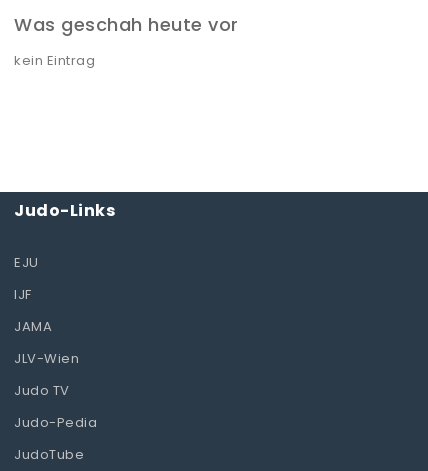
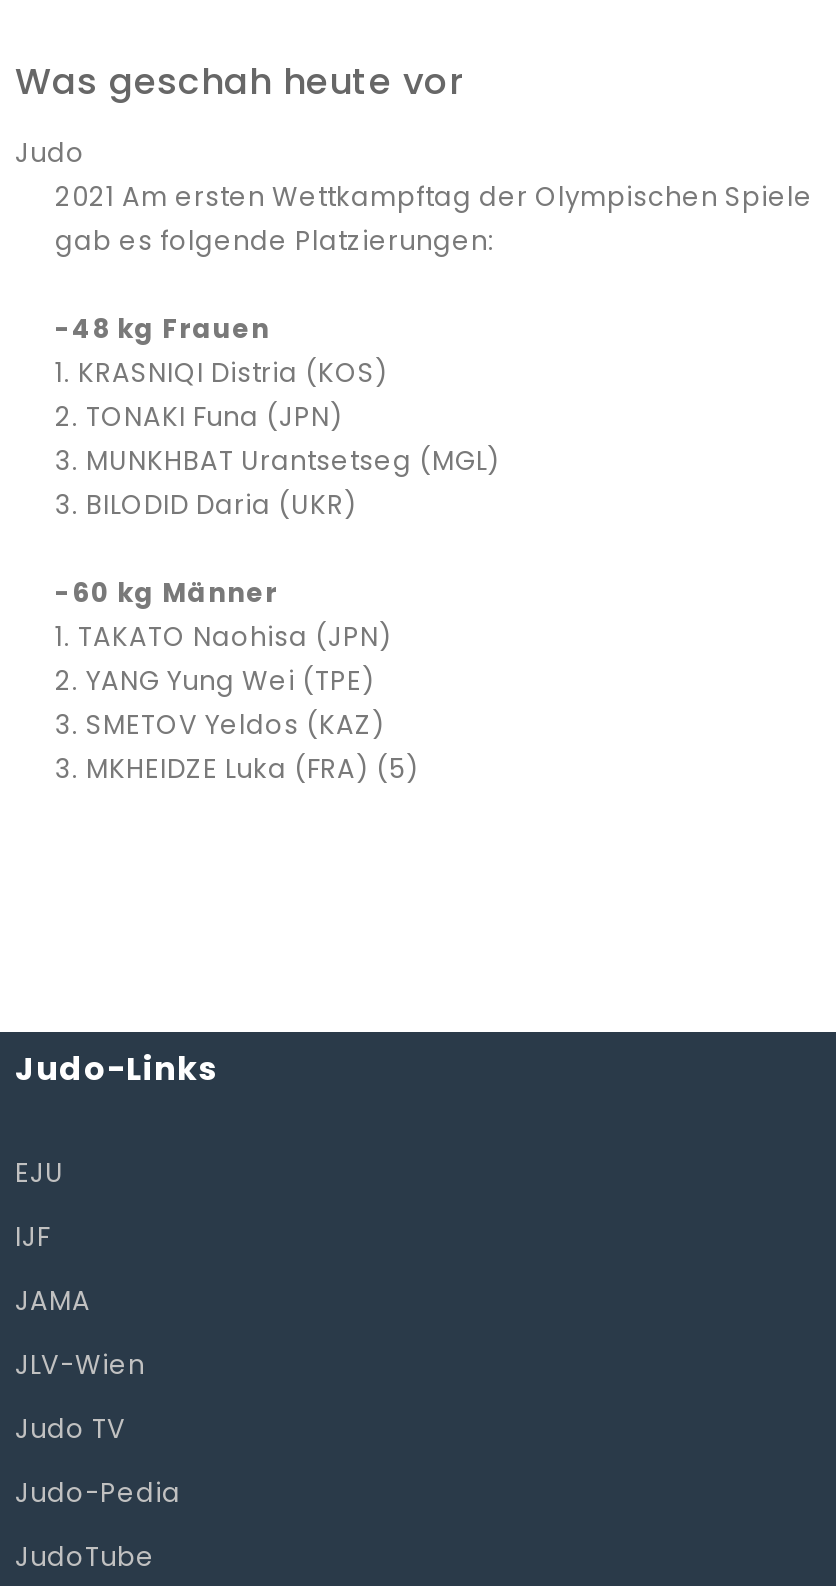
- kein Eintrag
+ Judo
+ 2021 Am ersten Wettkampftag der Olympischen Spiele
+ gab es folgende Platzierungen:
+ -48 kg Frauen
+ 1. KRASNIQI Distria (KOS)
+ 2. TONAKI Funa (JPN)
+ 3. MUNKHBAT Urantsetseg (MGL)
+ 3. BILODID Daria (UKR)
+ -60 kg Männer
+ 1. TAKATO Naohisa (JPN)
+ 2. YANG Yung Wei (TPE)
+ 3. SMETOV Yeldos (KAZ)
+ 3. MKHEIDZE Luka (FRA) (5)
